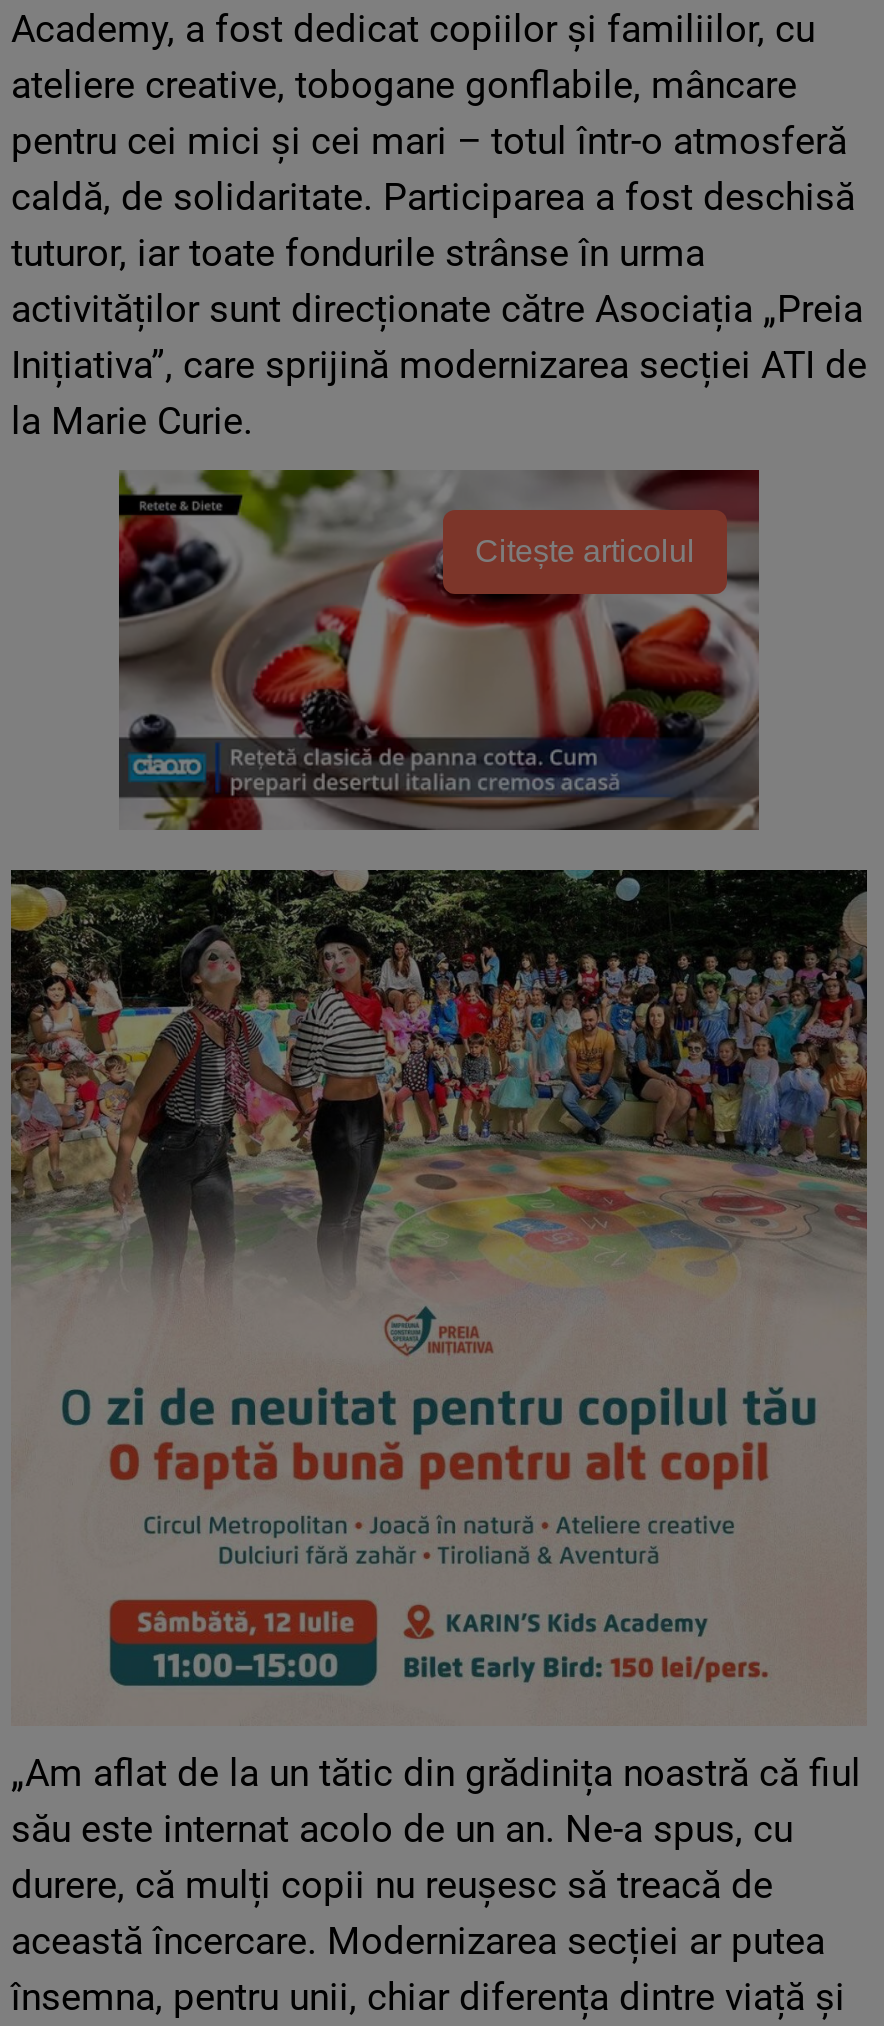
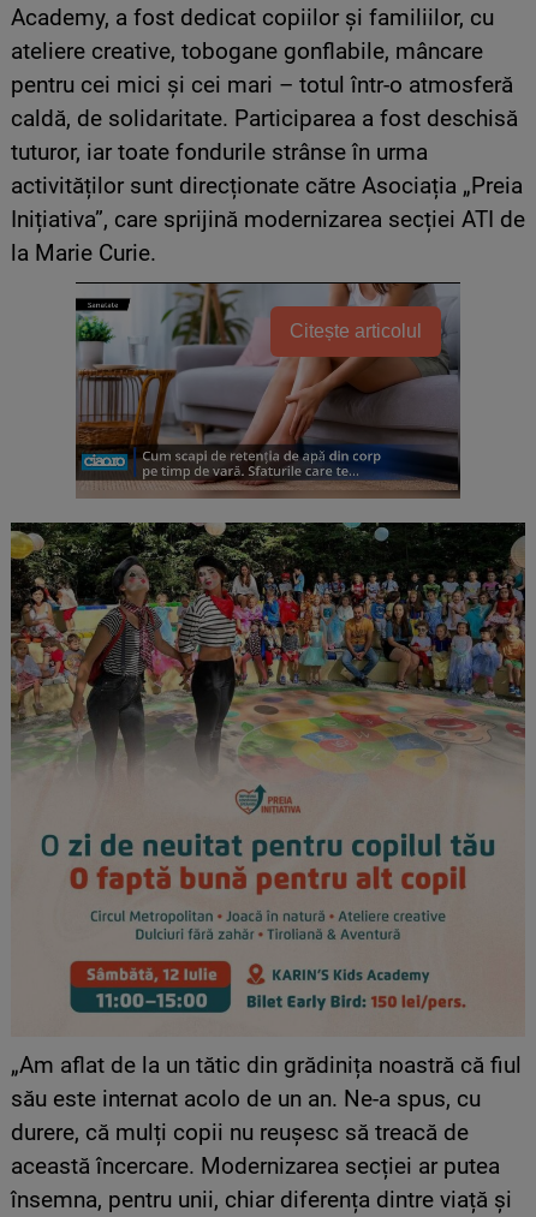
- [image]
+ [image]
